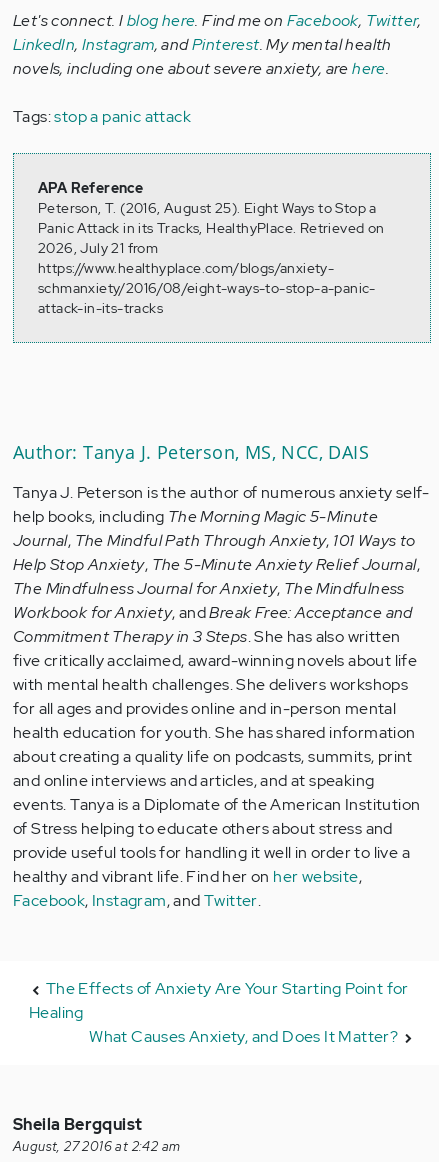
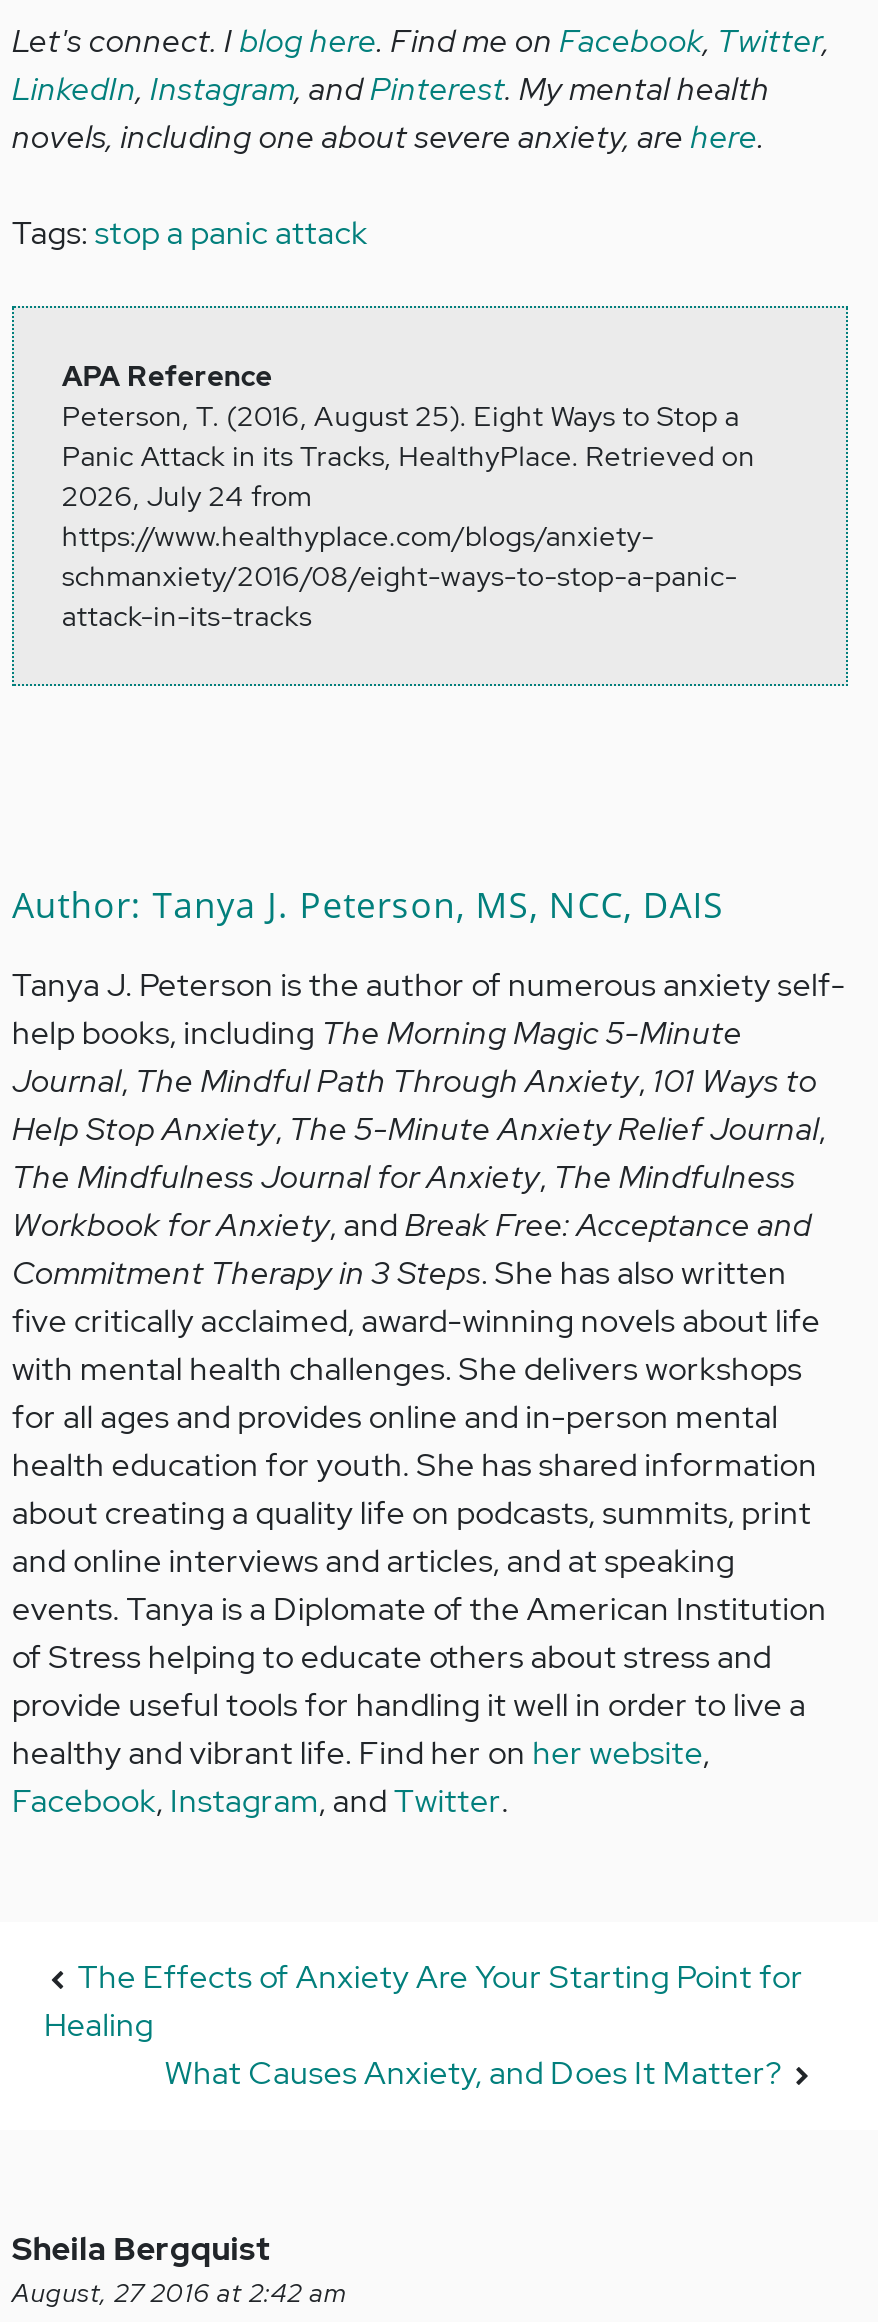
- 2026, July 21 from
+ 2026, July 24 from
